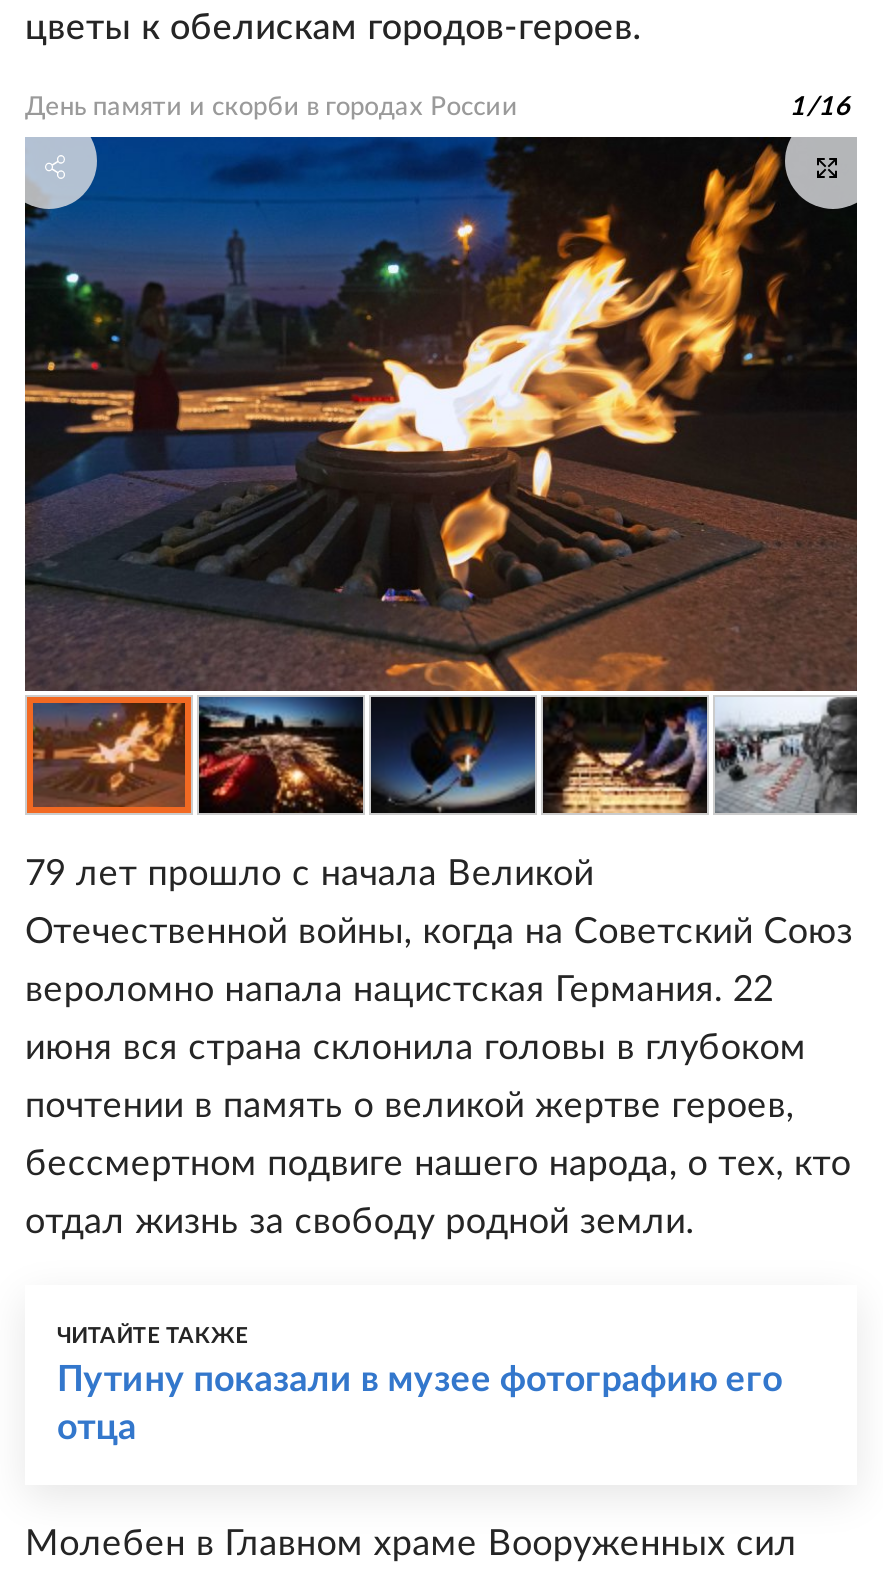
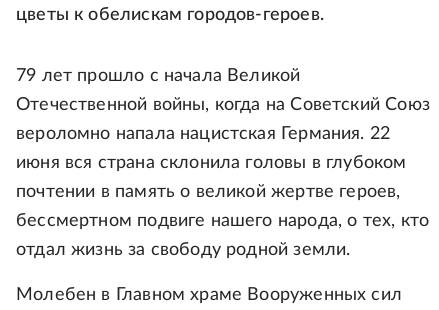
- День памяти и скорби в городах России
- 1/16

- [image]

- ЧИТАЙТЕ ТАКЖЕ
- Путину показали в музее фотографию его
- отца
